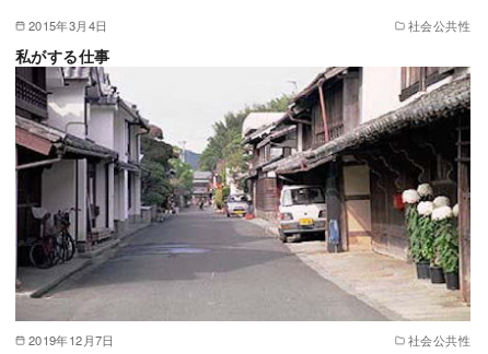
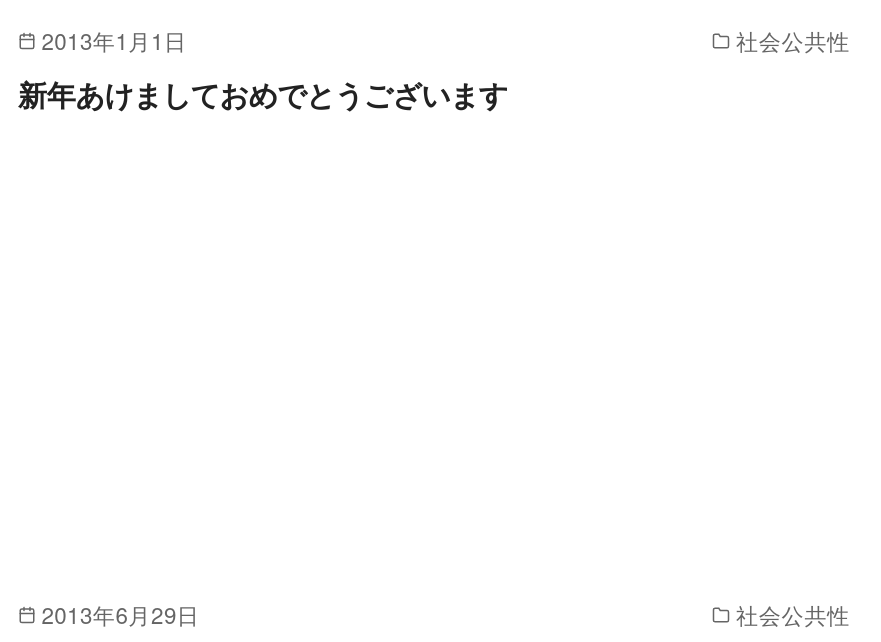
- 2015年3月4日
+ 2013年1月1日

- 私がする仕事
+ 新年あけましておめでとうございます

- [image]

- 2019年12月7日
+ 2013年6月29日
